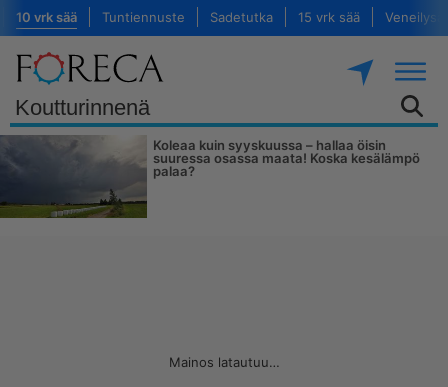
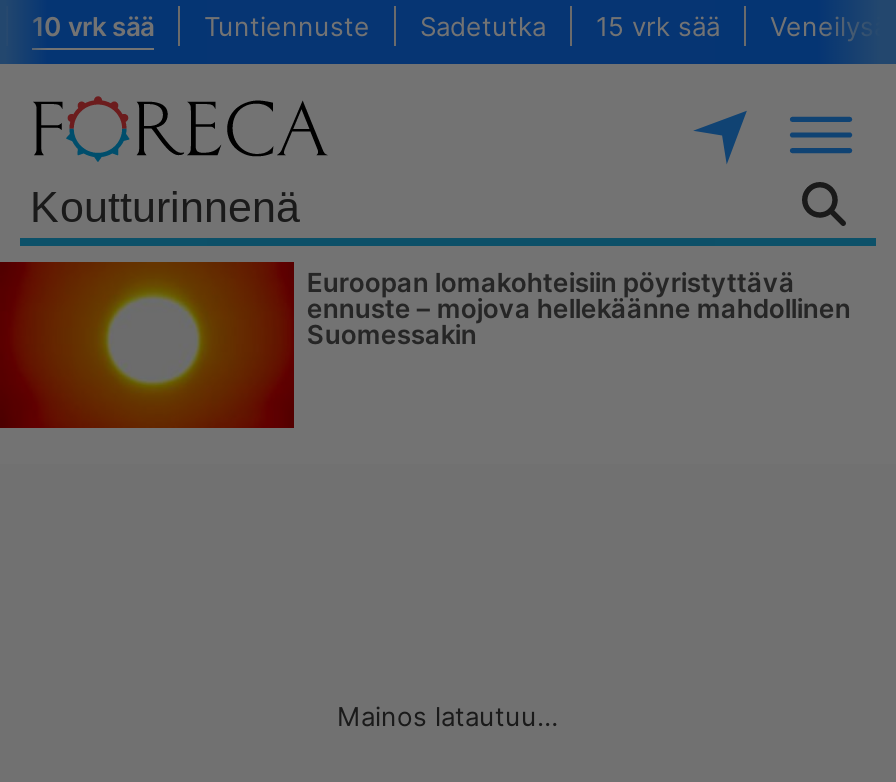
- [image]
- Koleaa kuin syyskuussa – hallaa öisin
- suuressa osassa maata! Koska kesälämpö
- palaa?
+ [image]
+ Euroopan lomakohteisiin pöyristyttävä
+ ennuste – mojova hellekäänne mahdollinen
+ Suomessakin
